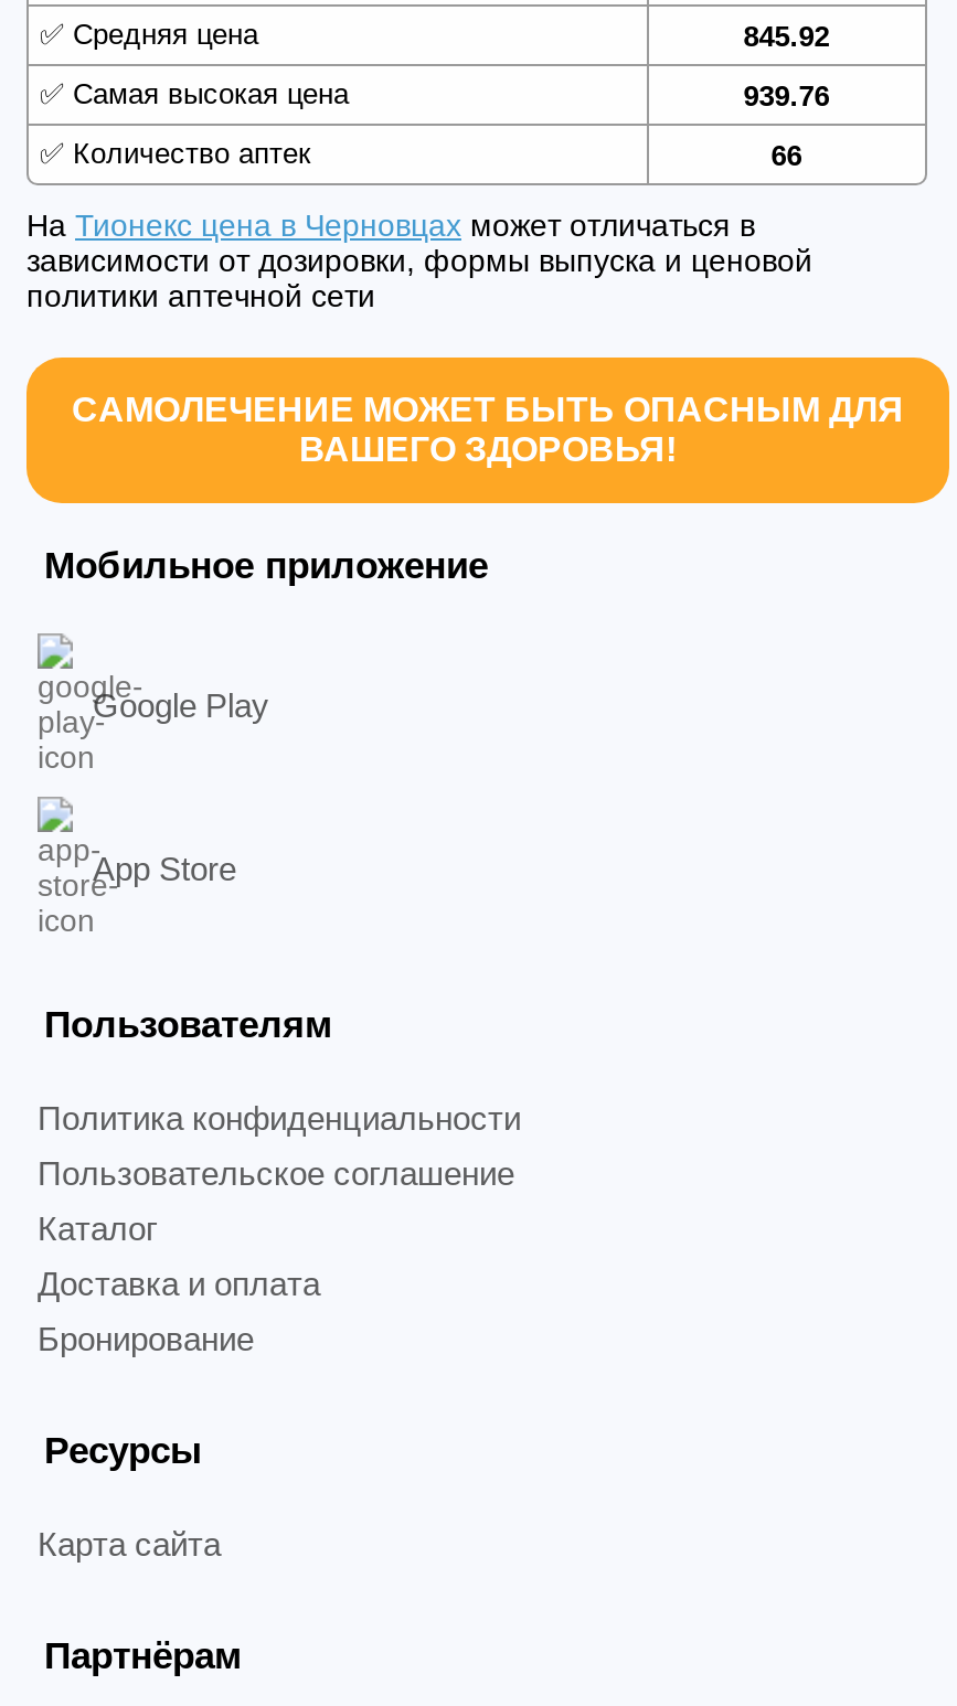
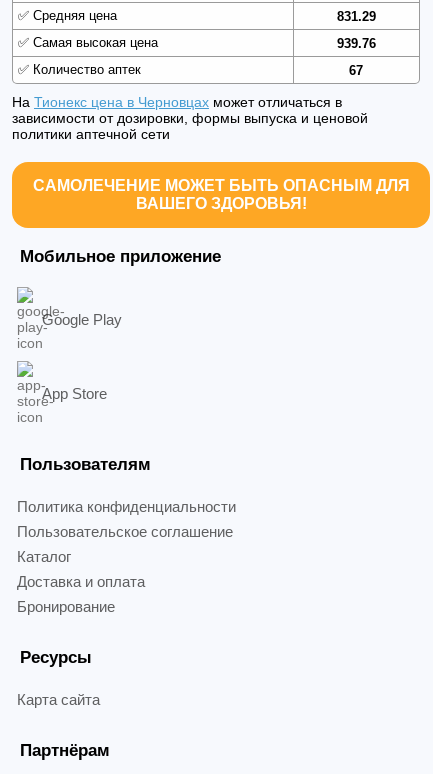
- 845.92
+ 831.29

- 66
+ 67
